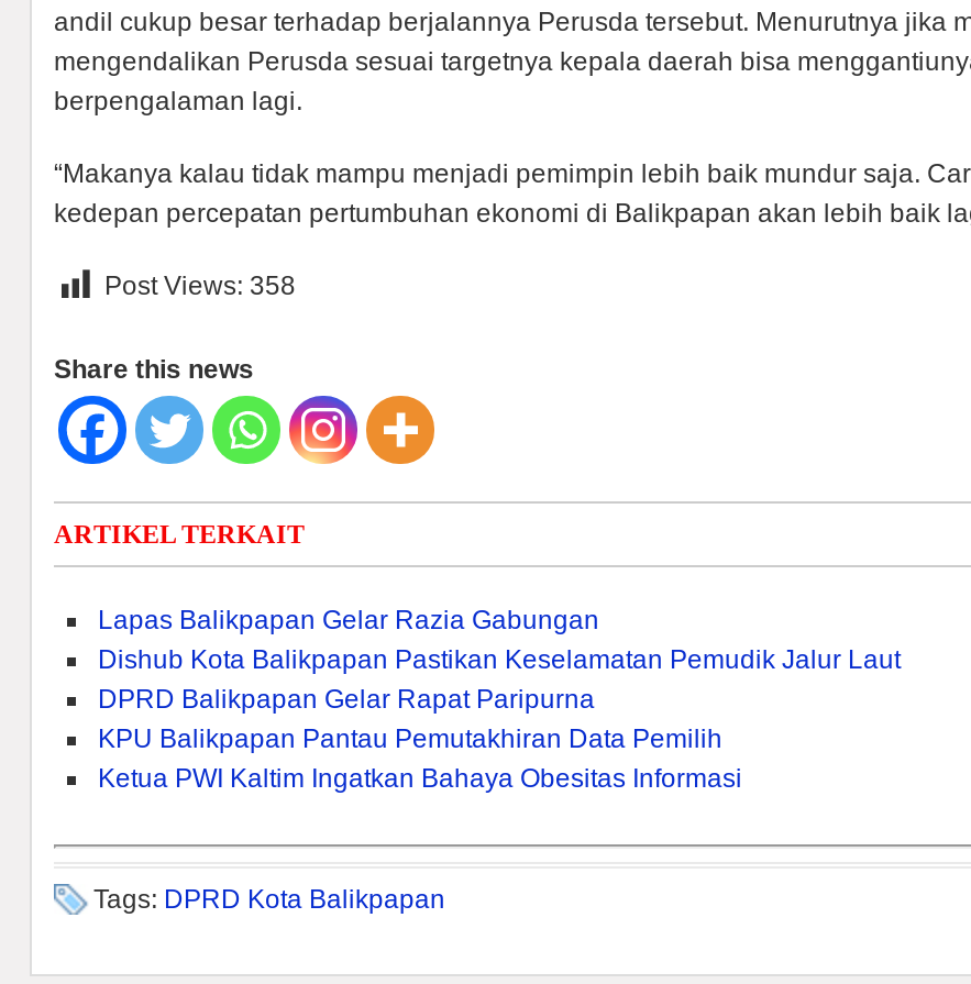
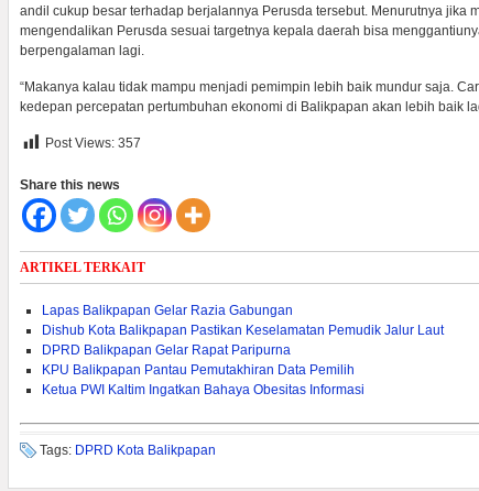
- Post Views: 358
+ Post Views: 357
